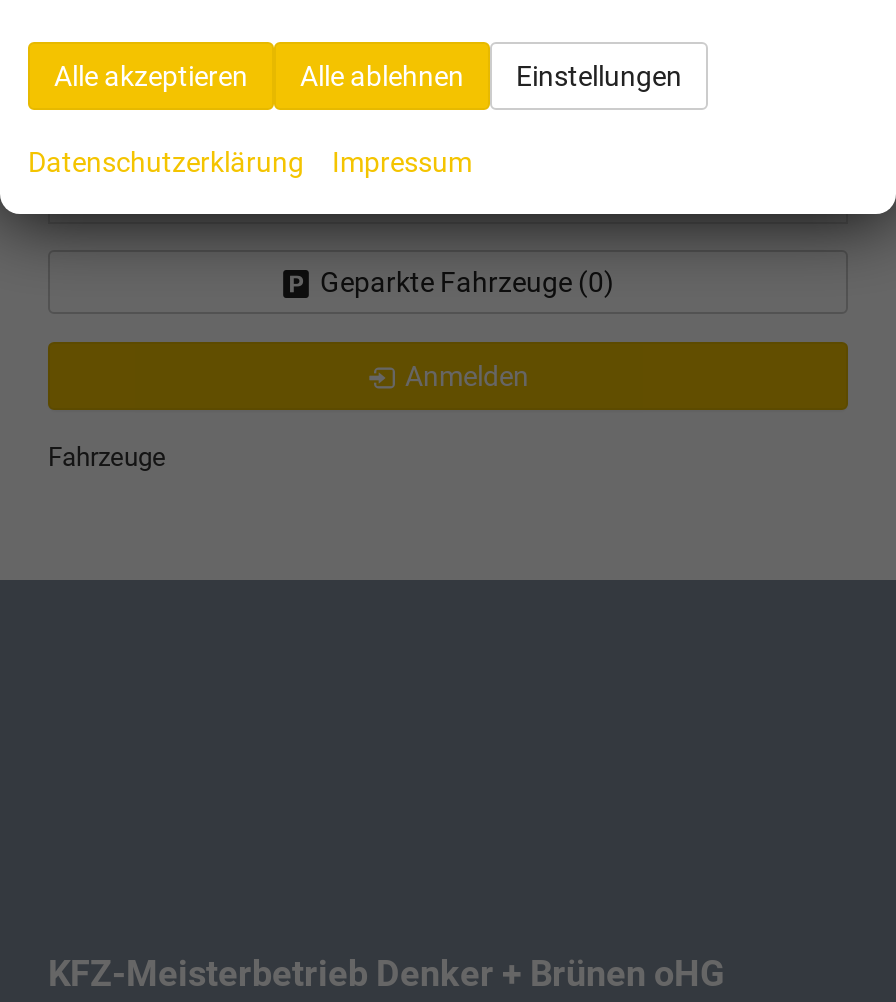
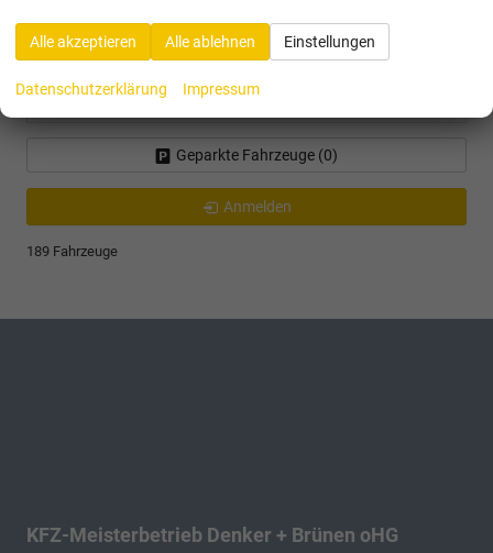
- Fahrzeuge
+ 189 Fahrzeuge
